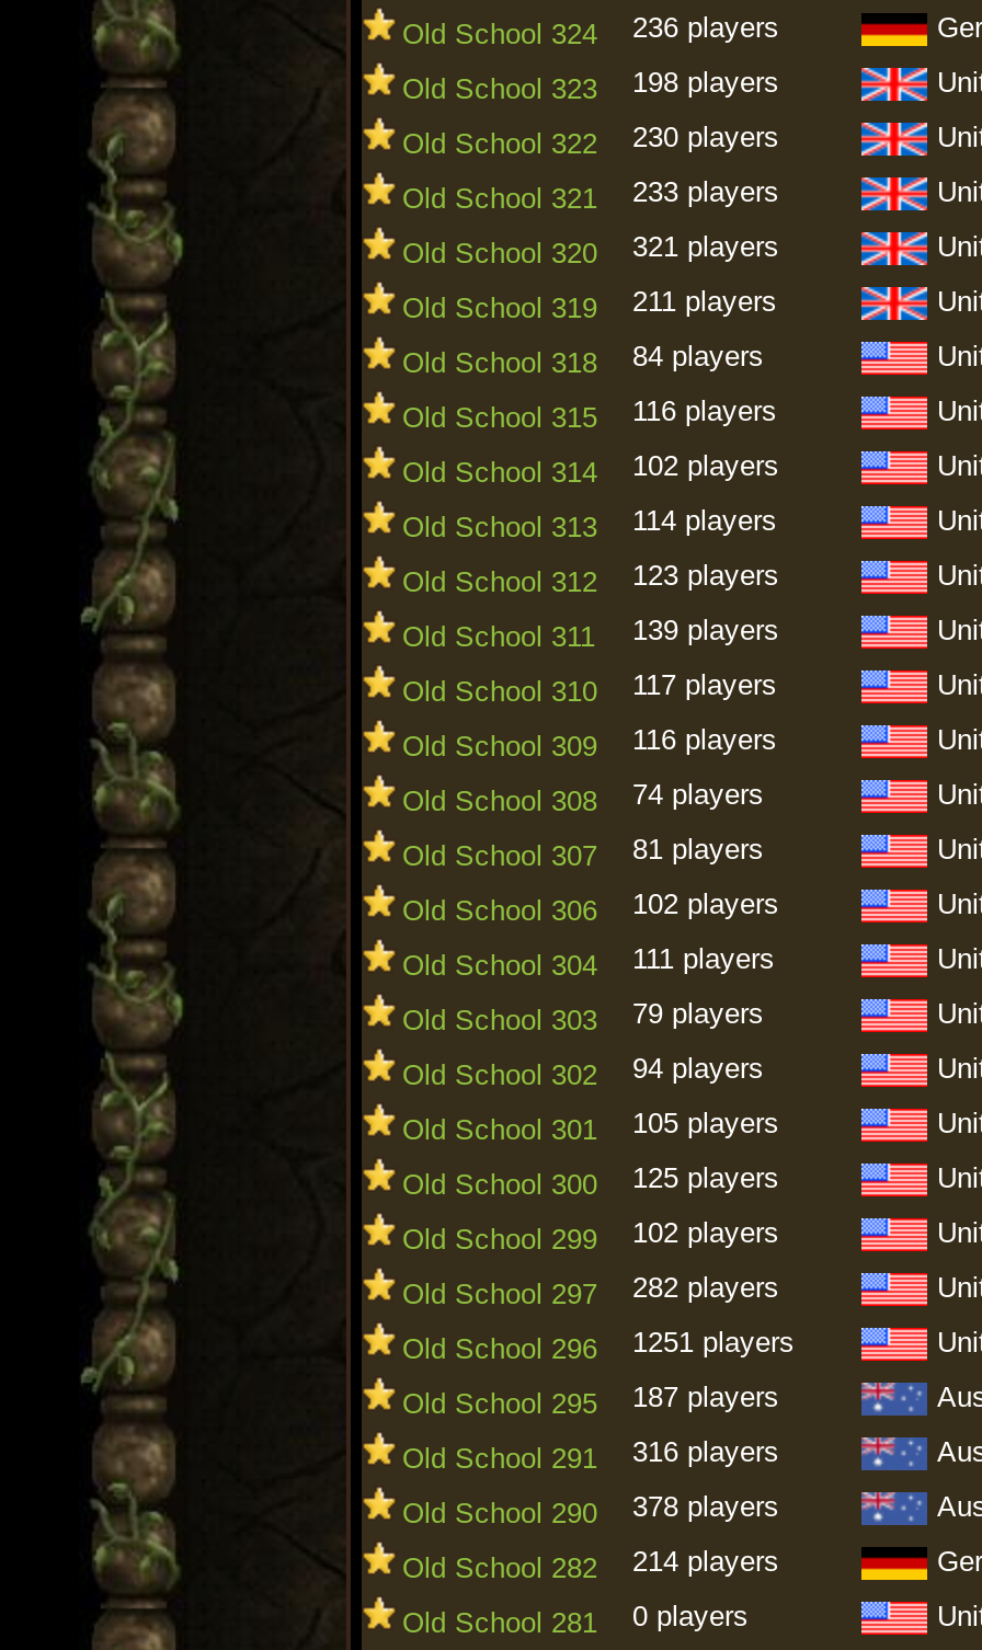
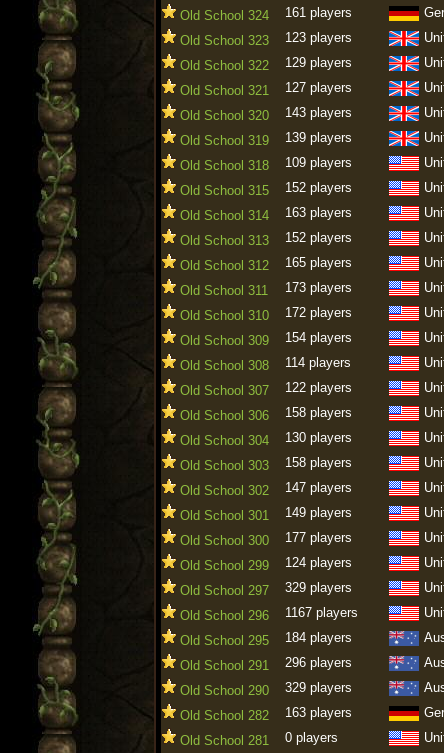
- Old School 324 236 players
+ Old School 324 161 players

- Old School 323 198 players
+ Old School 323 123 players

- Old School 322 230 players
+ Old School 322 129 players

- Old School 321 233 players
+ Old School 321 127 players

- Old School 320 321 players
+ Old School 320 143 players

- Old School 319 211 players
+ Old School 319 139 players

- Old School 318 84 players
+ Old School 318 109 players

- Old School 315 116 players
+ Old School 315 152 players

- Old School 314 102 players
+ Old School 314 163 players

- Old School 313 114 players
+ Old School 313 152 players

- Old School 312 123 players
+ Old School 312 165 players

- Old School 311 139 players
+ Old School 311 173 players

- Old School 310 117 players
+ Old School 310 172 players

- Old School 309 116 players
+ Old School 309 154 players

- Old School 308 74 players
+ Old School 308 114 players

- Old School 307 81 players
+ Old School 307 122 players

- Old School 306 102 players
+ Old School 306 158 players

- Old School 304 111 players
+ Old School 304 130 players

- Old School 303 79 players
+ Old School 303 158 players

- Old School 302 94 players
+ Old School 302 147 players

- Old School 301 105 players
+ Old School 301 149 players

- Old School 300 125 players
+ Old School 300 177 players

- Old School 299 102 players
+ Old School 299 124 players

- Old School 297 282 players
+ Old School 297 329 players

- Old School 296 1251 players
+ Old School 296 1167 players

- Old School 295 187 players
+ Old School 295 184 players

- Old School 291 316 players
+ Old School 291 296 players

- Old School 290 378 players
+ Old School 290 329 players

- Old School 282 214 players
+ Old School 282 163 players
